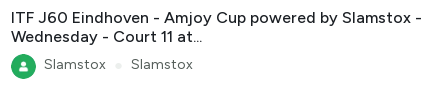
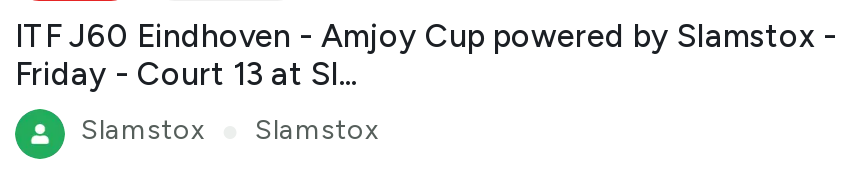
- Wednesday - Court 11 at...
+ Friday - Court 13 at Sl...
